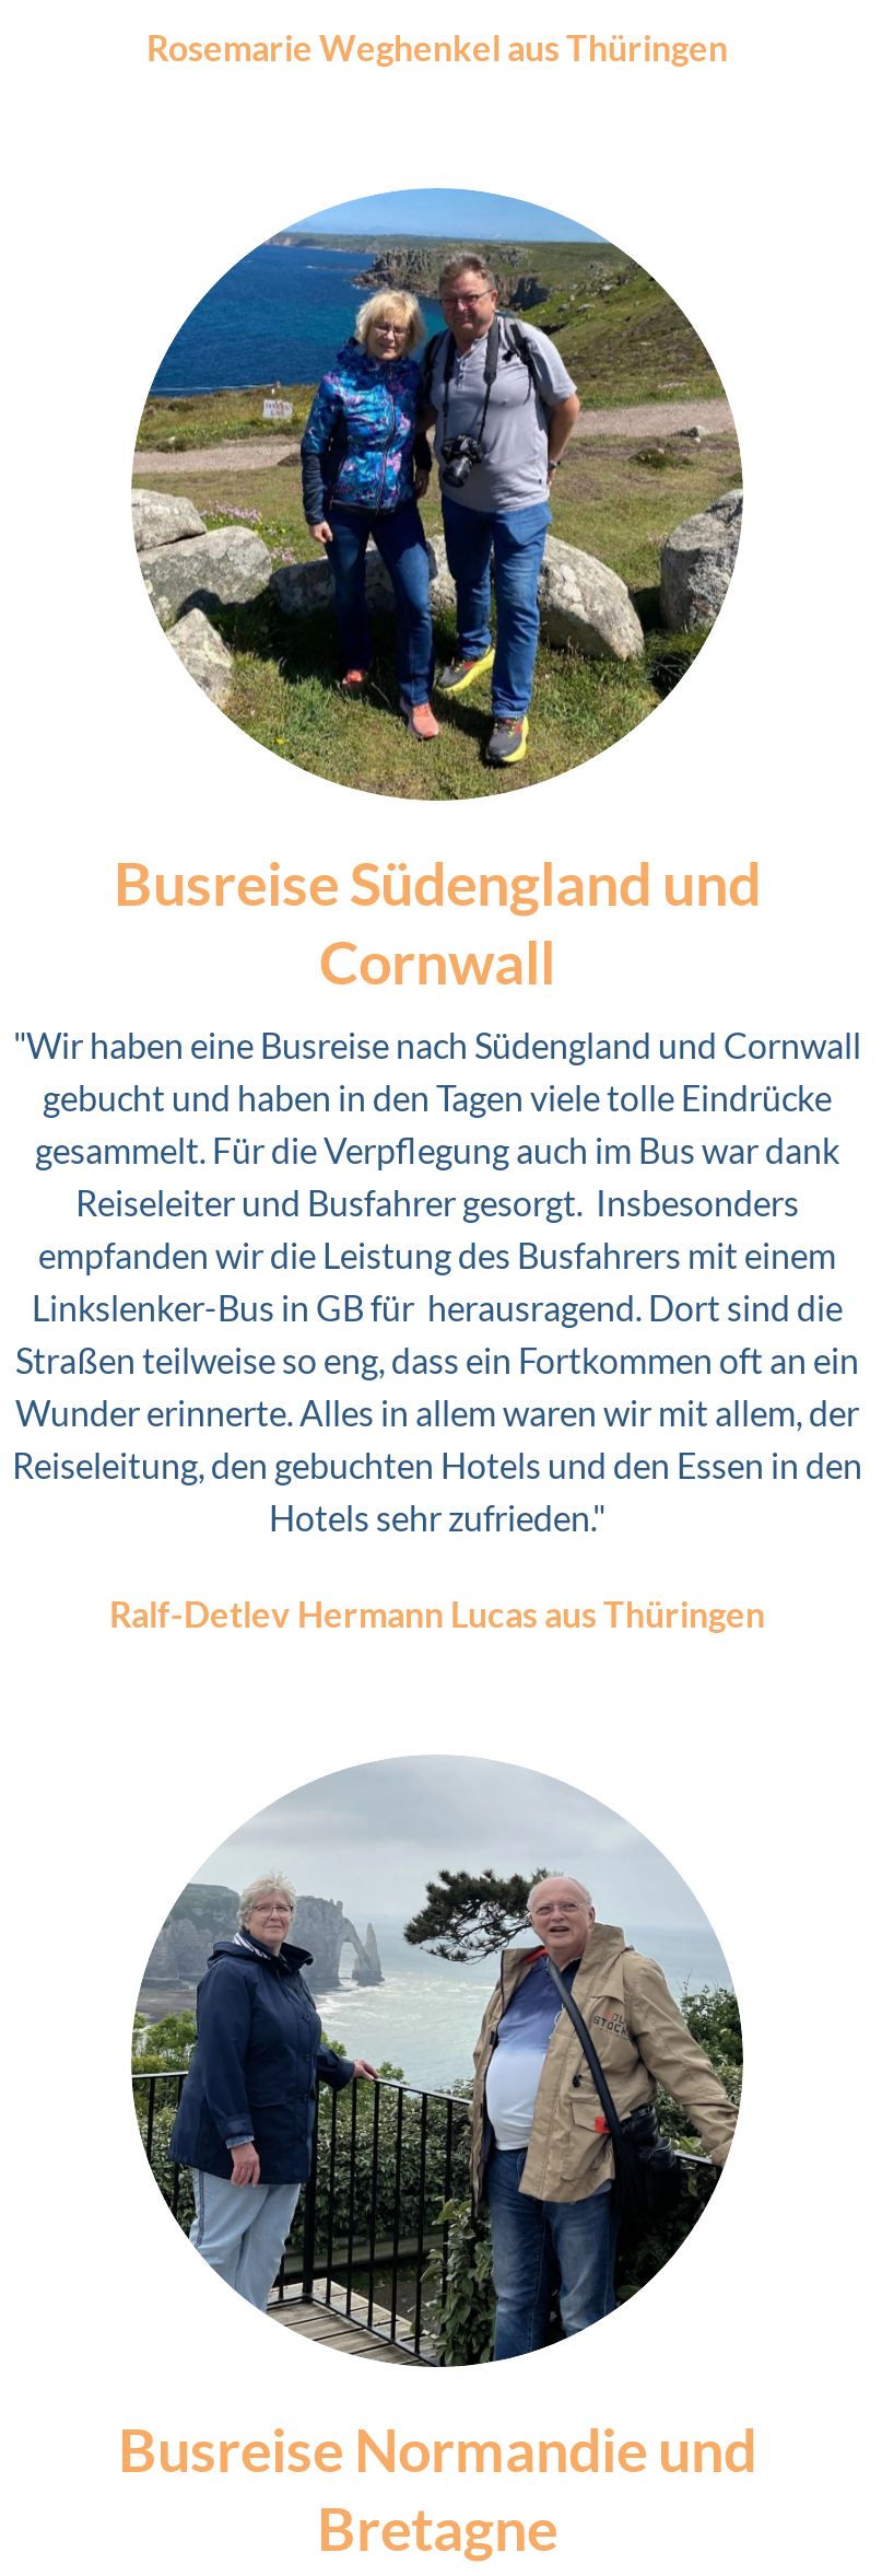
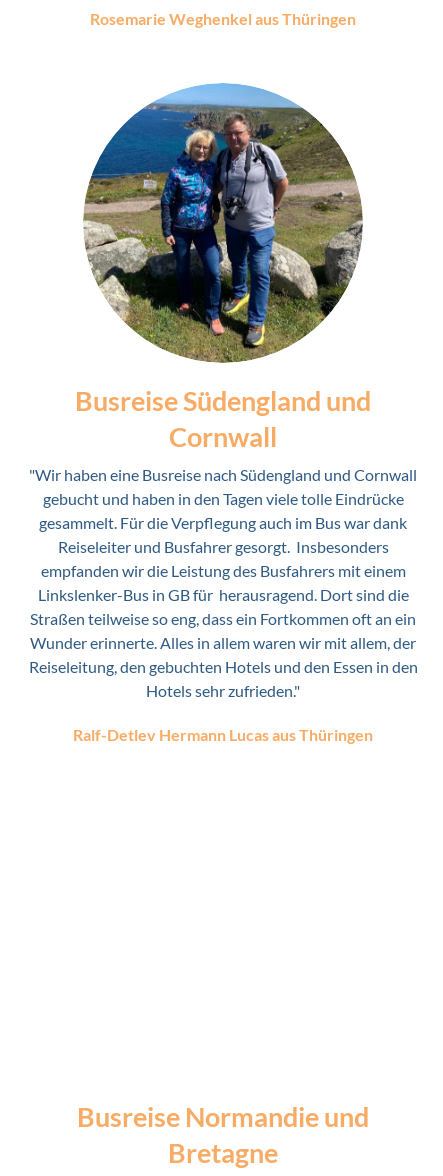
- [image]
